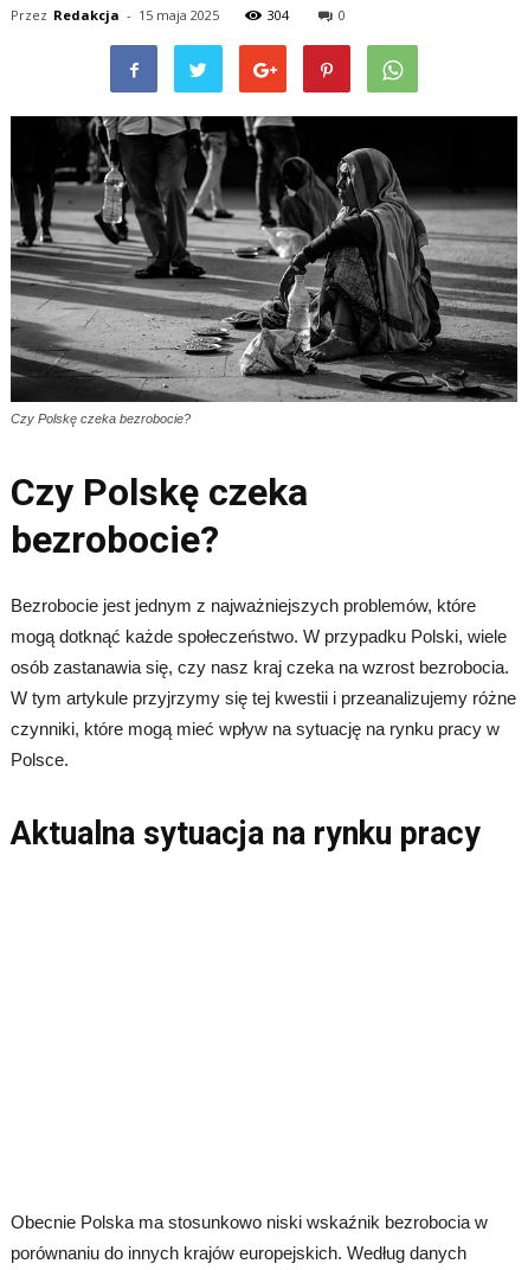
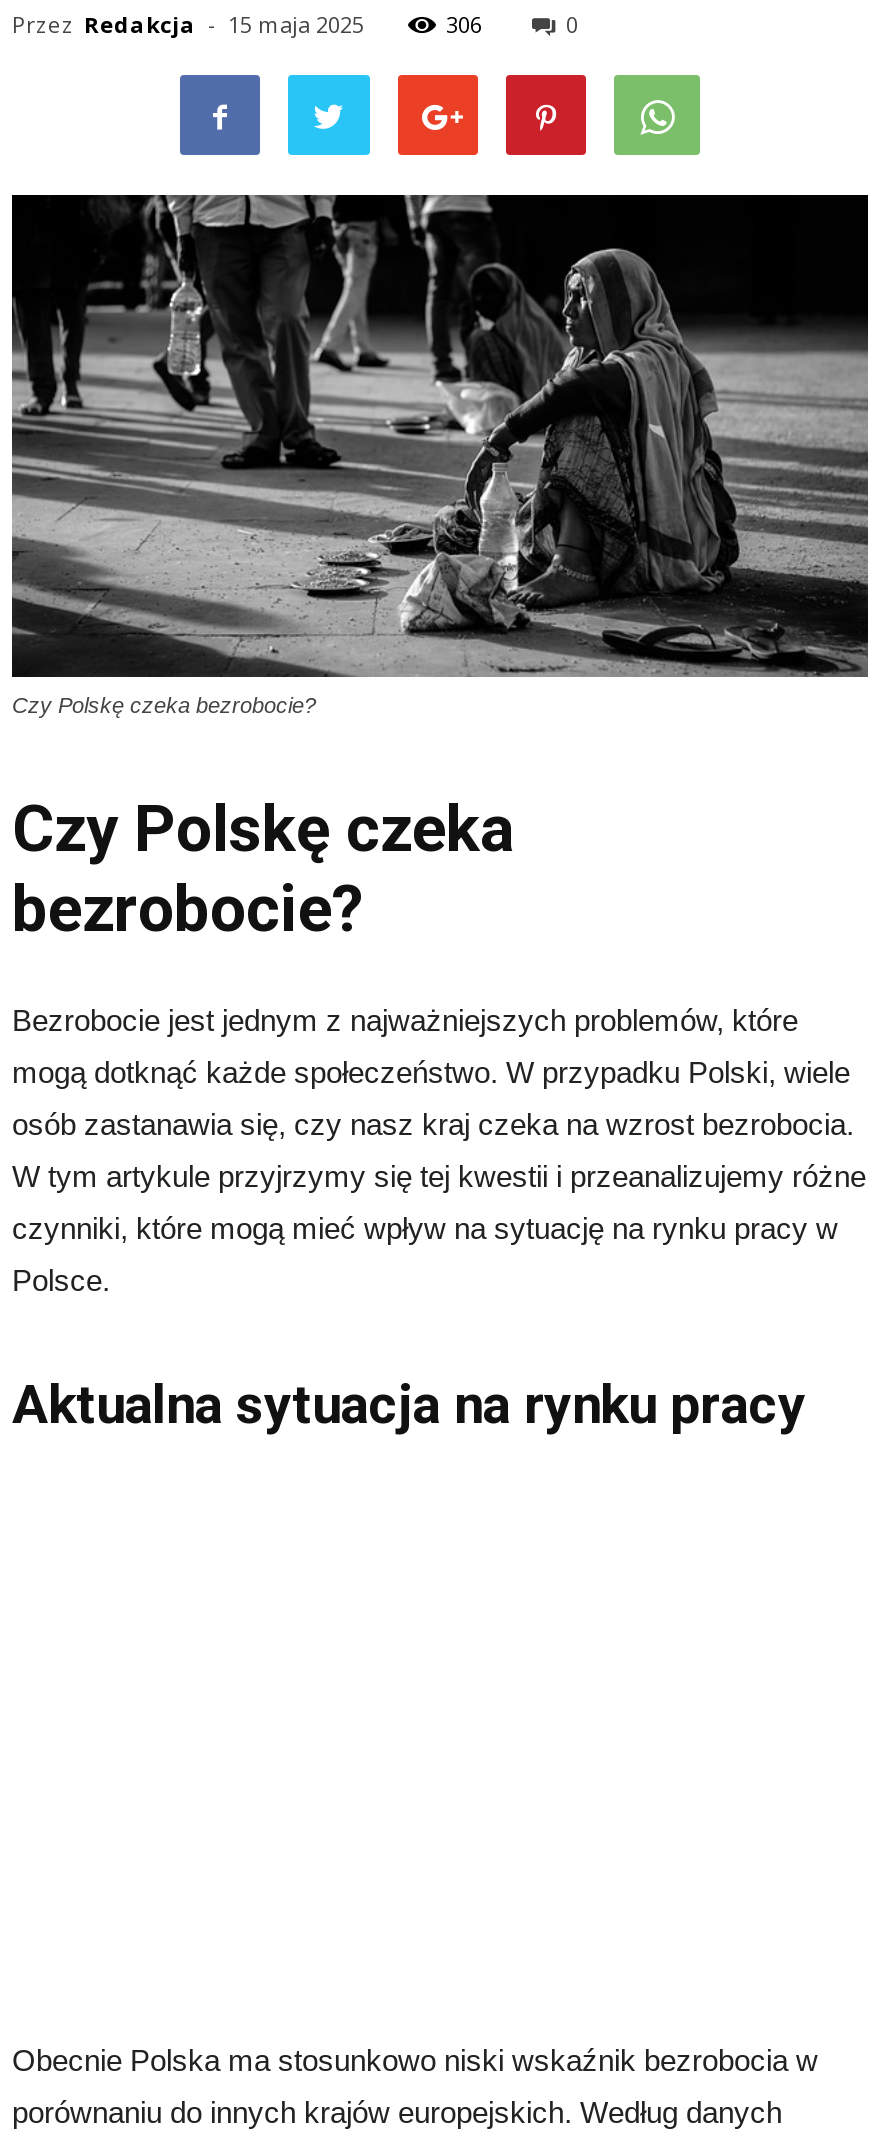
- 304
+ 306
